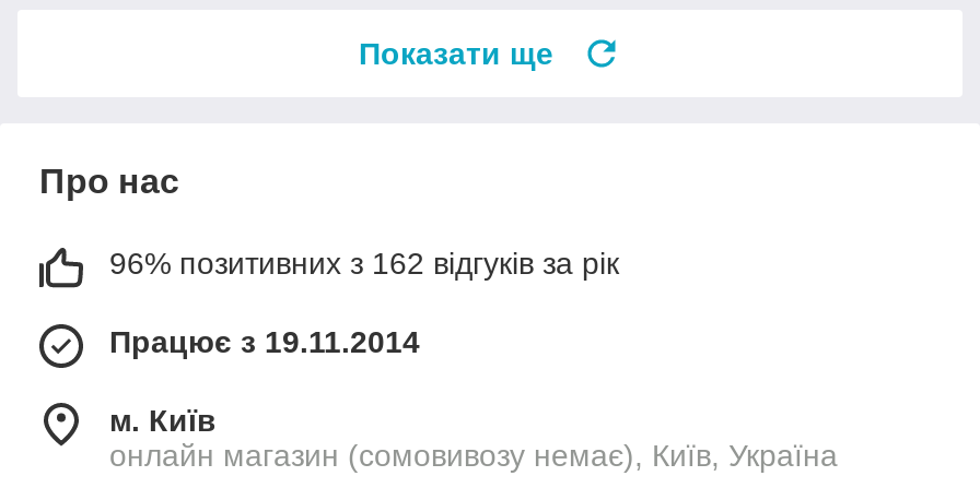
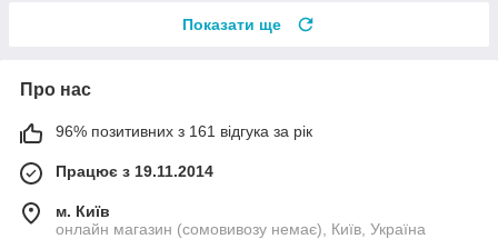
- 96% позитивних з 162 відгуків за рік
+ 96% позитивних з 161 відгука за рік
